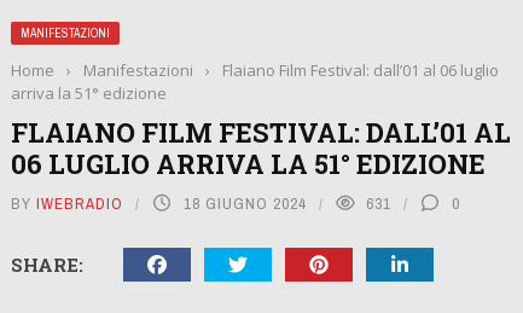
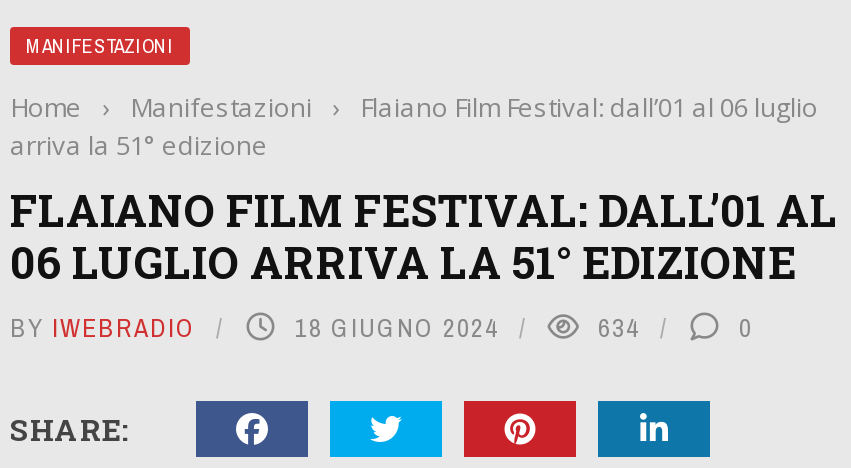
- 631
+ 634
